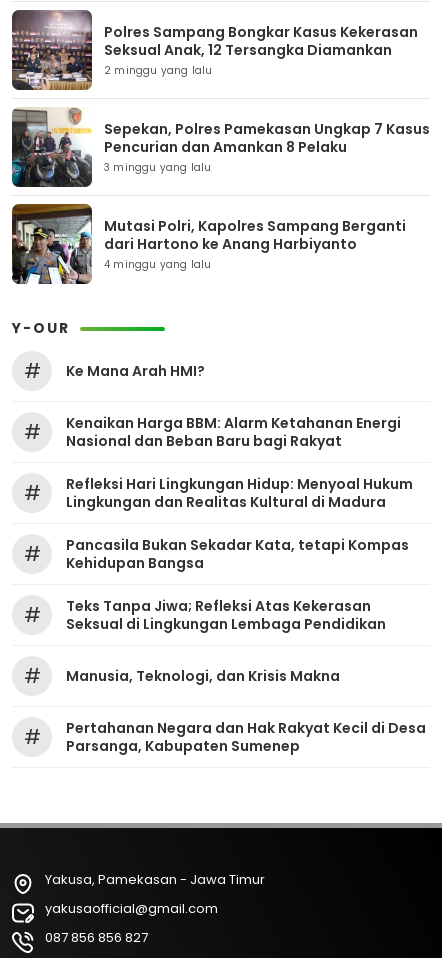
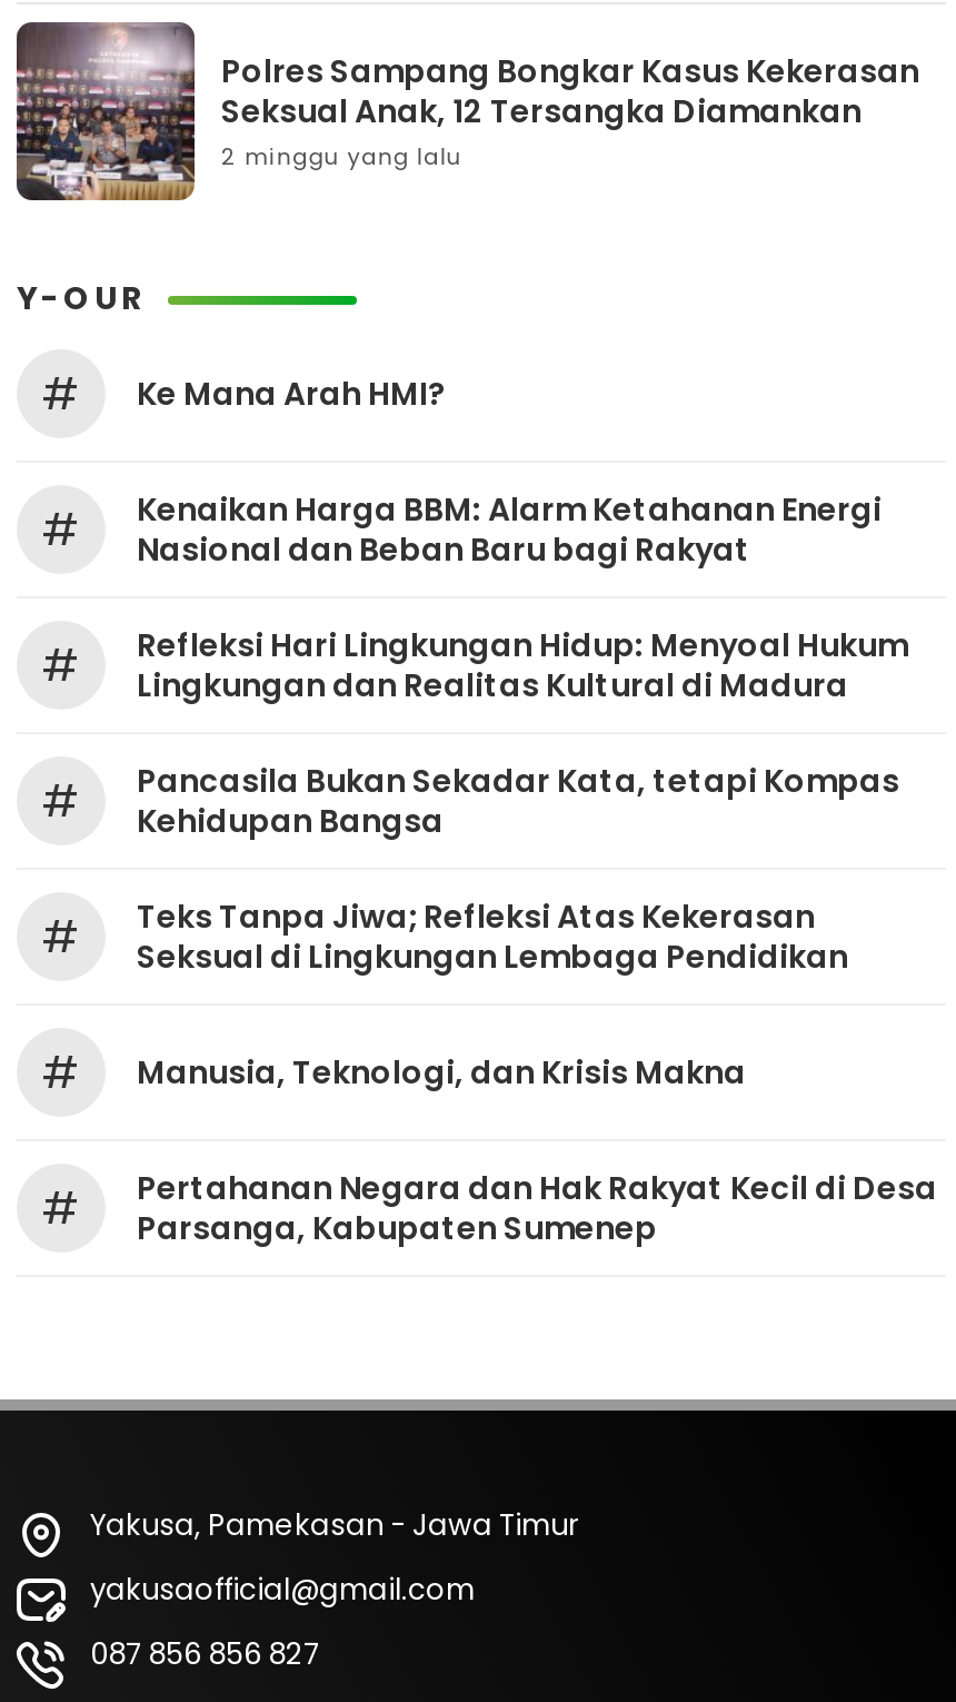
- [image]
- Sepekan, Polres Pamekasan Ungkap 7 Kasus
- Pencurian dan Amankan 8 Pelaku
- 3 minggu yang lalu
- Mutasi Polri, Kapolres Sampang Berganti
- dari Hartono ke Anang Harbiyanto
- 4 minggu yang lalu

- [image]
